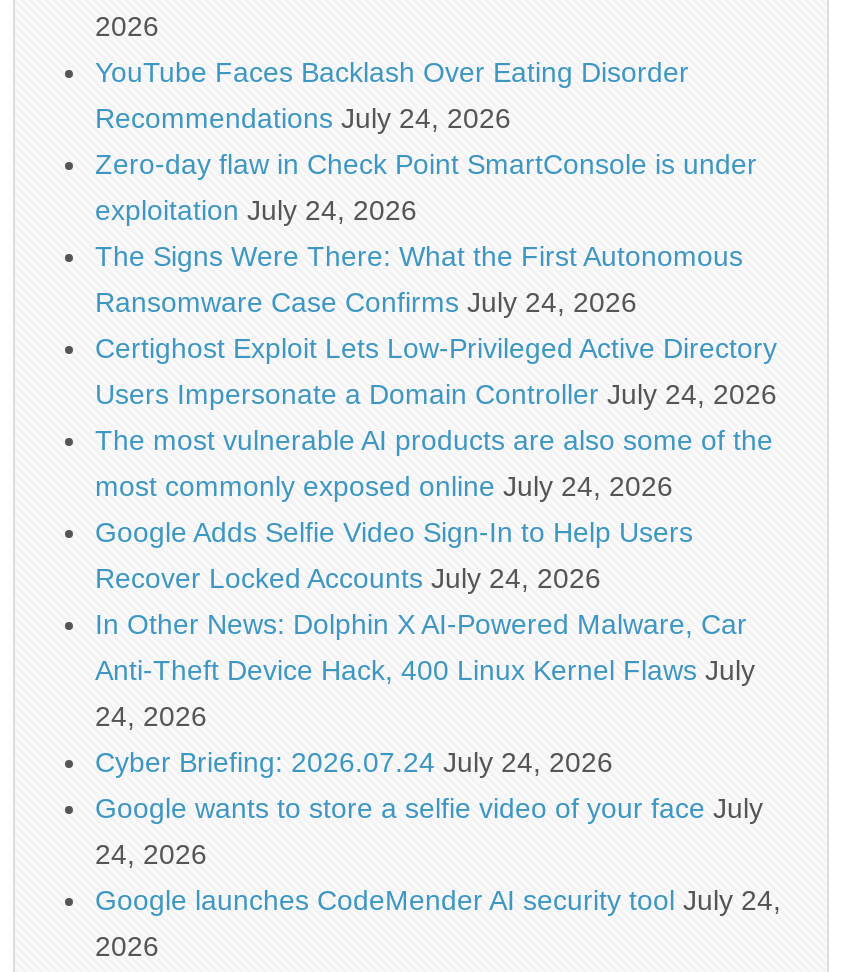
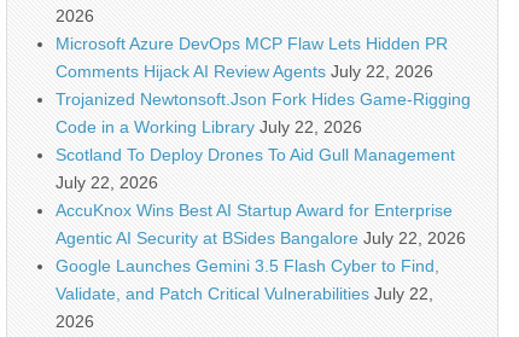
- YouTube Faces Backlash Over Eating Disorder
- Recommendations July 24, 2026
- Zero-day flaw in Check Point SmartConsole is under
- exploitation July 24, 2026
- The Signs Were There: What the First Autonomous
- Ransomware Case Confirms July 24, 2026
- Certighost Exploit Lets Low-Privileged Active Directory
- Users Impersonate a Domain Controller July 24, 2026
- The most vulnerable AI products are also some of the
- most commonly exposed online July 24, 2026
- Google Adds Selfie Video Sign-In to Help Users
- Recover Locked Accounts July 24, 2026
- In Other News: Dolphin X AI-Powered Malware, Car
- Anti-Theft Device Hack, 400 Linux Kernel Flaws July
- 24, 2026
- Cyber Briefing: 2026.07.24 July 24, 2026
- Google wants to store a selfie video of your face July
- 24, 2026
- Google launches CodeMender AI security tool July 24,
+ Microsoft Azure DevOps MCP Flaw Lets Hidden PR
+ Comments Hijack AI Review Agents July 22, 2026
+ Trojanized Newtonsoft.Json Fork Hides Game-Rigging
+ Code in a Working Library July 22, 2026
+ Scotland To Deploy Drones To Aid Gull Management
+ July 22, 2026
+ AccuKnox Wins Best AI Startup Award for Enterprise
+ Agentic AI Security at BSides Bangalore July 22, 2026
+ Google Launches Gemini 3.5 Flash Cyber to Find,
+ Validate, and Patch Critical Vulnerabilities July 22,
